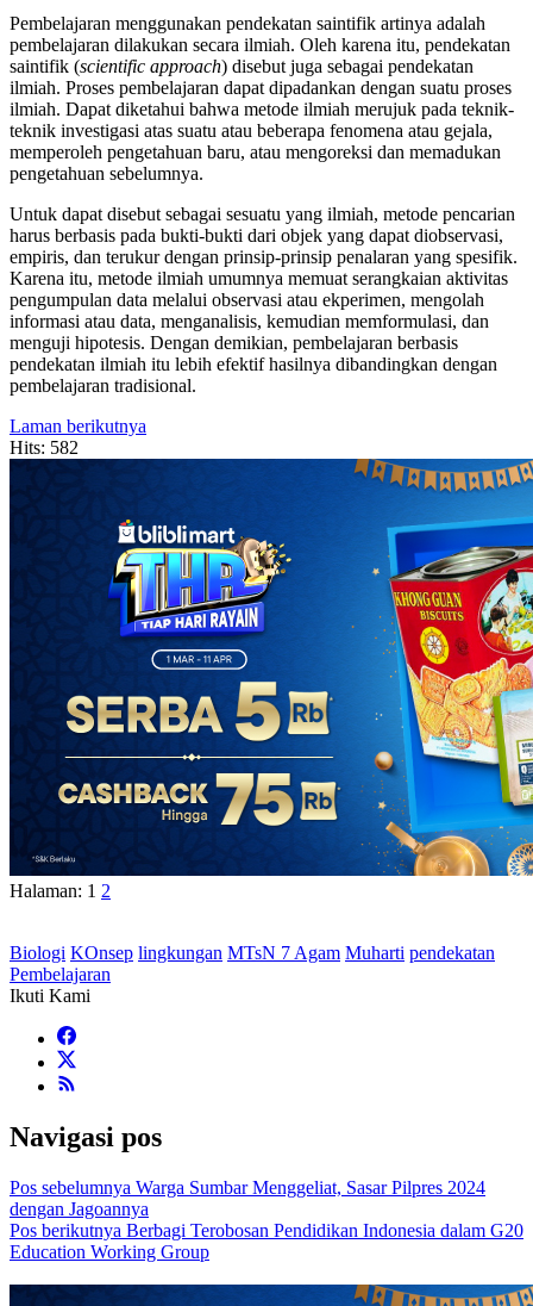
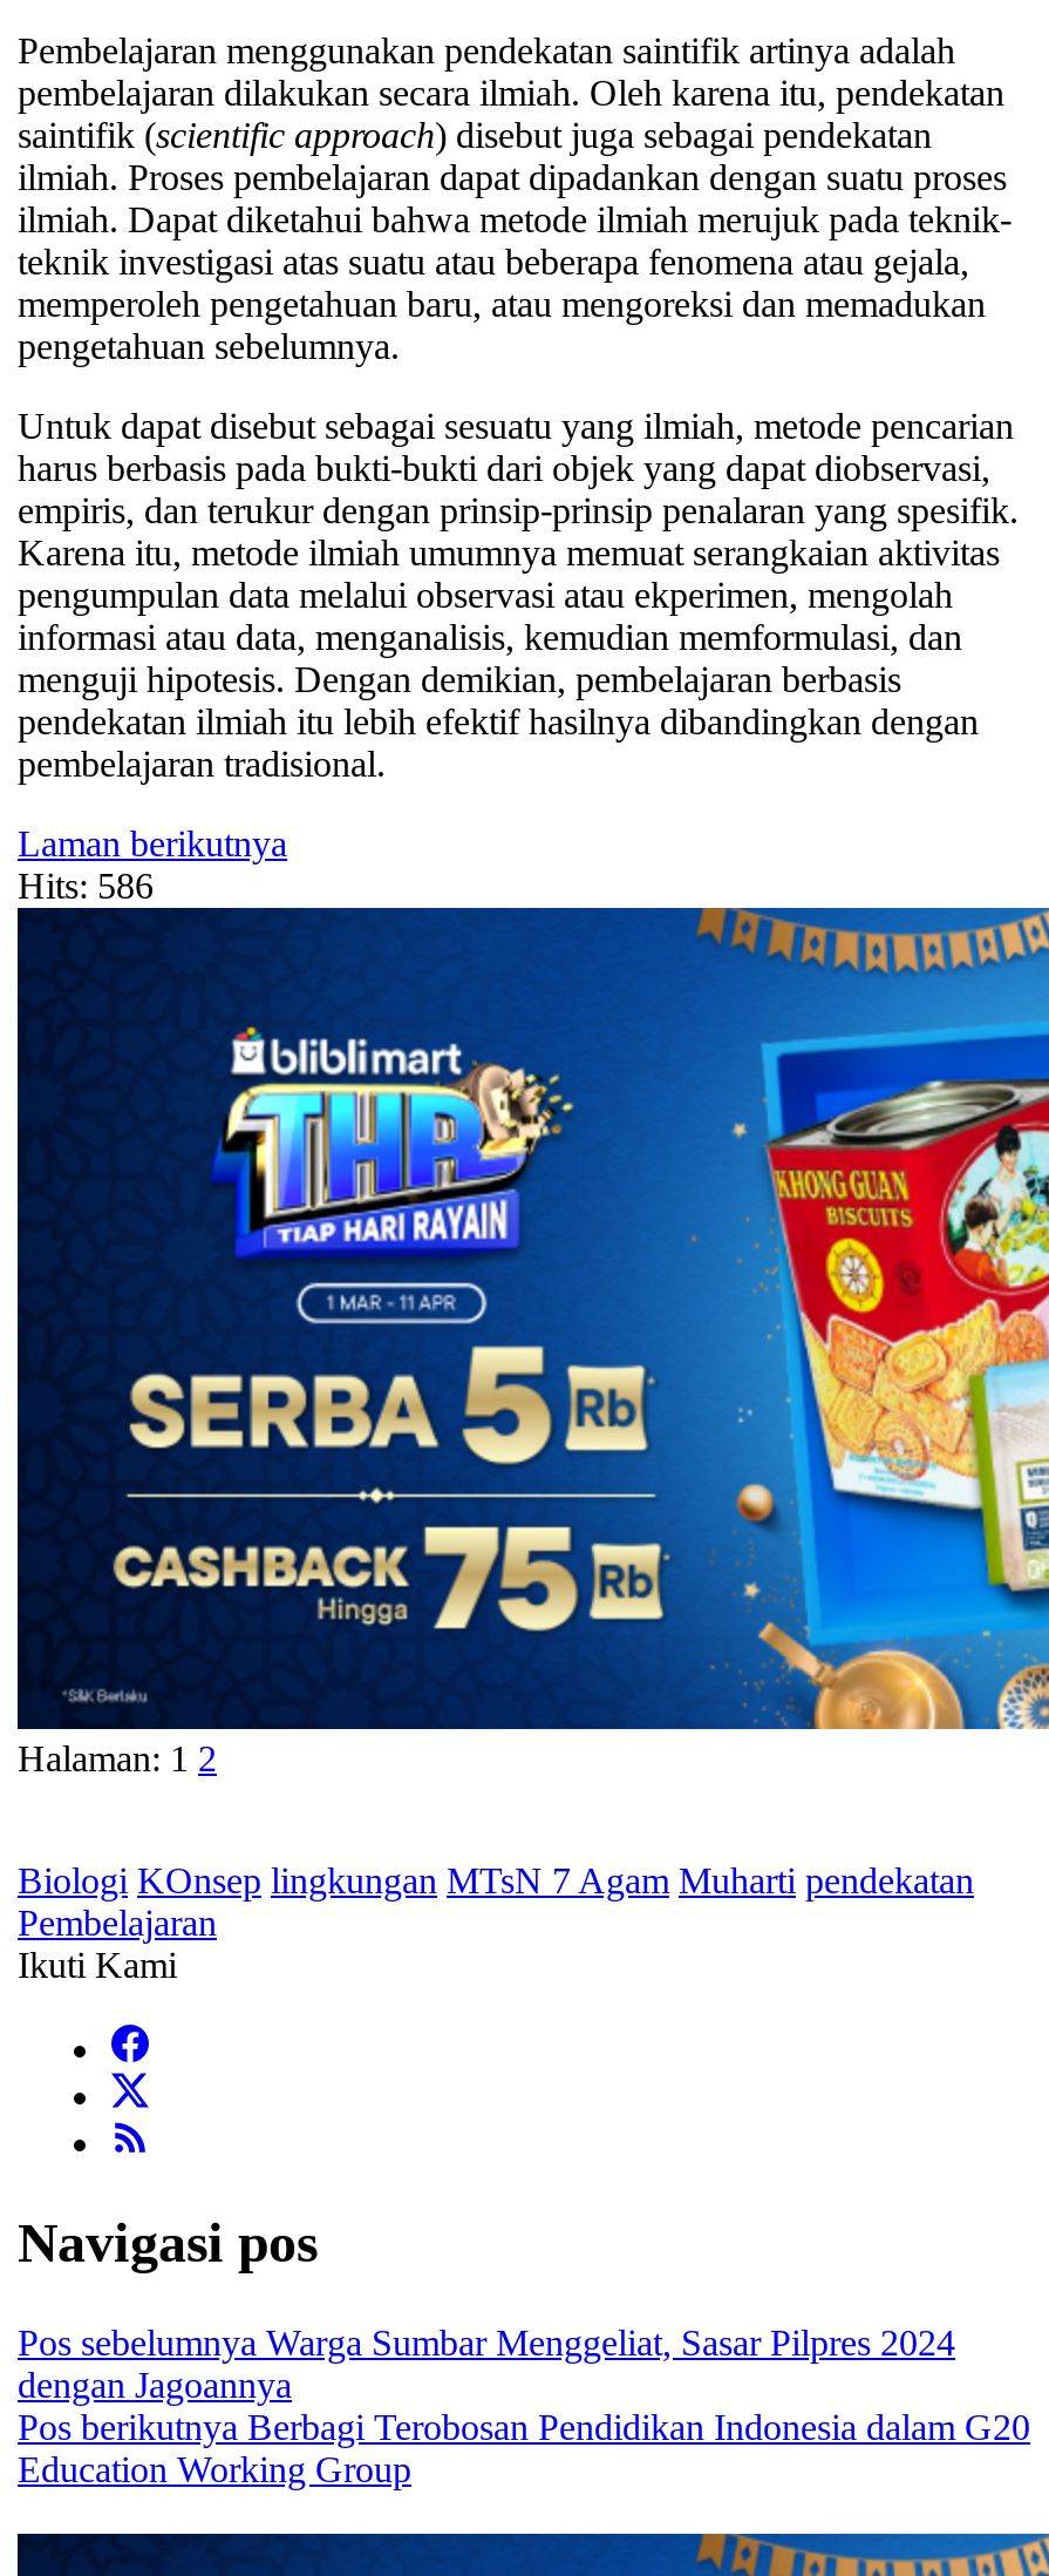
- Hits: 582
+ Hits: 586
